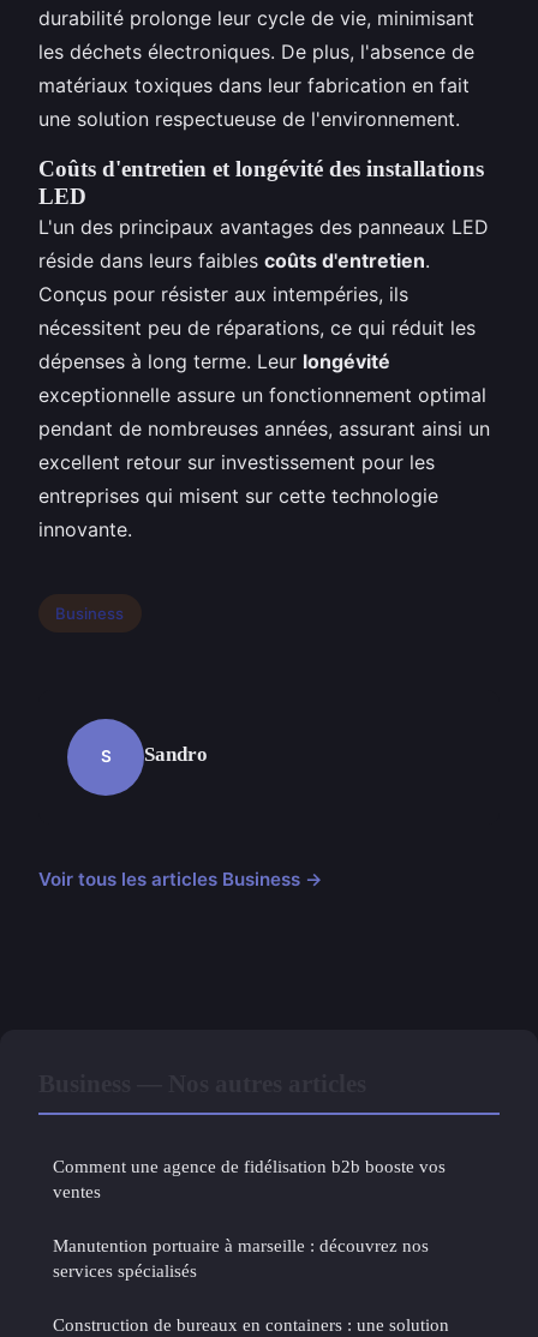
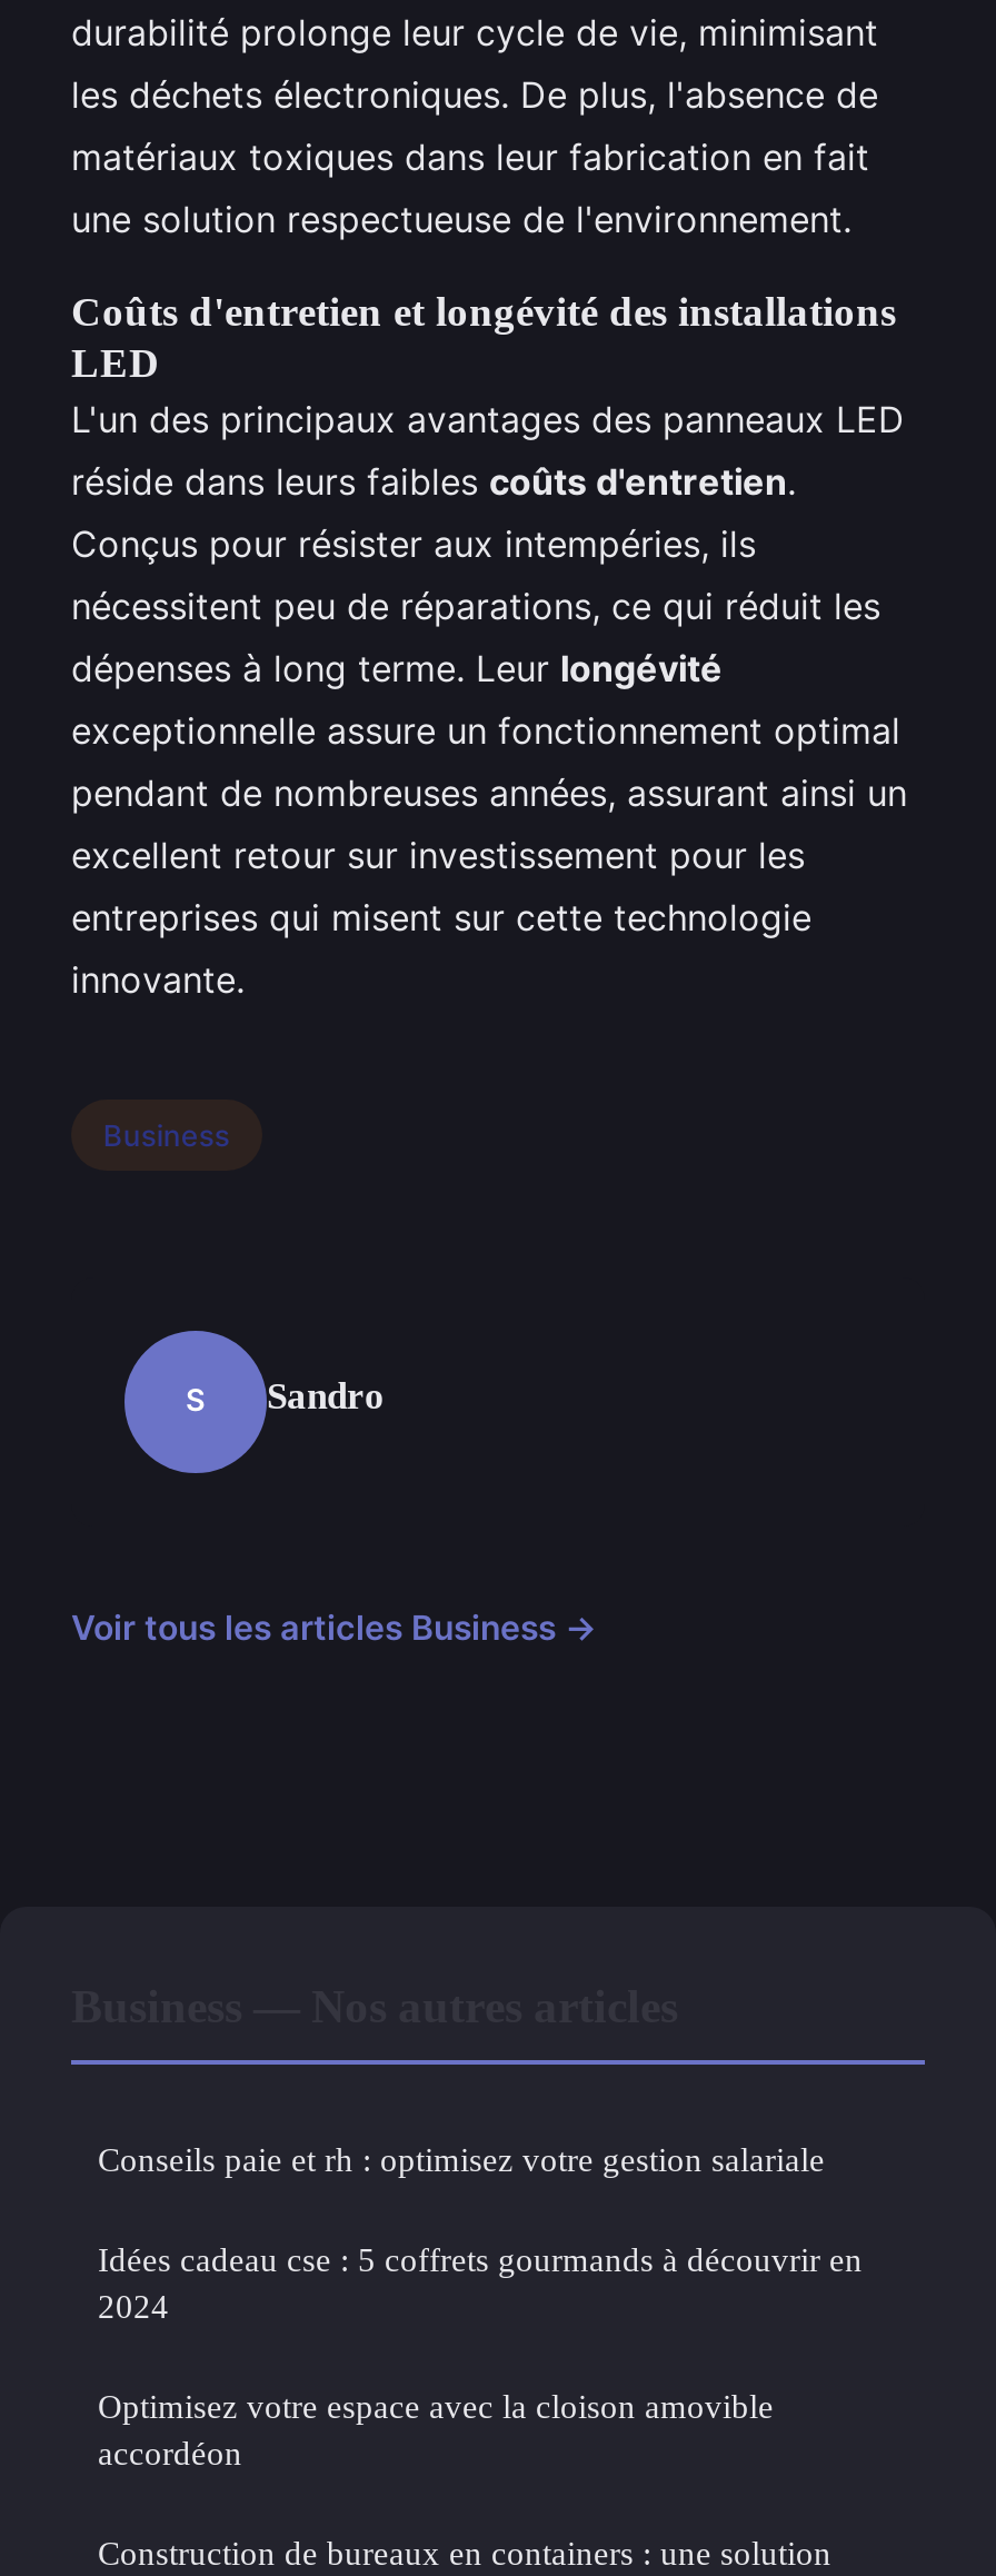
- Comment une agence de fidélisation b2b booste vos
- ventes
- Manutention portuaire à marseille : découvrez nos
- services spécialisés
+ Conseils paie et rh : optimisez votre gestion salariale
+ Idées cadeau cse : 5 coffrets gourmands à découvrir en
+ 2024
+ Optimisez votre espace avec la cloison amovible
+ accordéon
